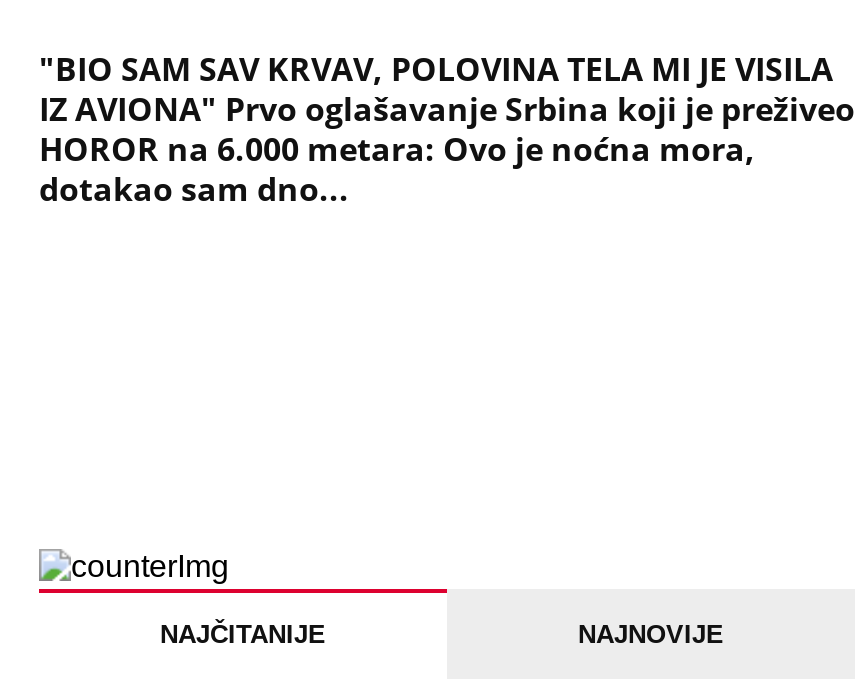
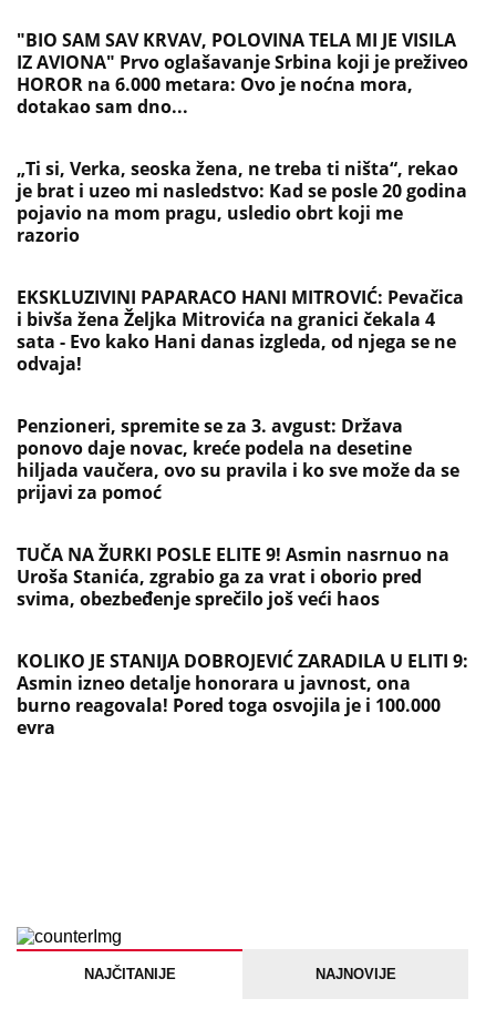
+ „Ti si, Verka, seoska žena, ne treba ti ništa“, rekao
+ je brat i uzeo mi nasledstvo: Kad se posle 20 godina
+ pojavio na mom pragu, usledio obrt koji me
+ razorio
+ EKSKLUZIVINI PAPARACO HANI MITROVIĆ: Pevačica
+ i bivša žena Željka Mitrovića na granici čekala 4
+ sata - Evo kako Hani danas izgleda, od njega se ne
+ odvaja!
+ Penzioneri, spremite se za 3. avgust: Država
+ ponovo daje novac, kreće podela na desetine
+ hiljada vaučera, ovo su pravila i ko sve može da se
+ prijavi za pomoć
+ TUČA NA ŽURKI POSLE ELITE 9! Asmin nasrnuo na
+ Uroša Stanića, zgrabio ga za vrat i oborio pred
+ svima, obezbeđenje sprečilo još veći haos
+ KOLIKO JE STANIJA DOBROJEVIĆ ZARADILA U ELITI 9:
+ Asmin izneo detalje honorara u javnost, ona
+ burno reagovala! Pored toga osvojila je i 100.000
+ evra
